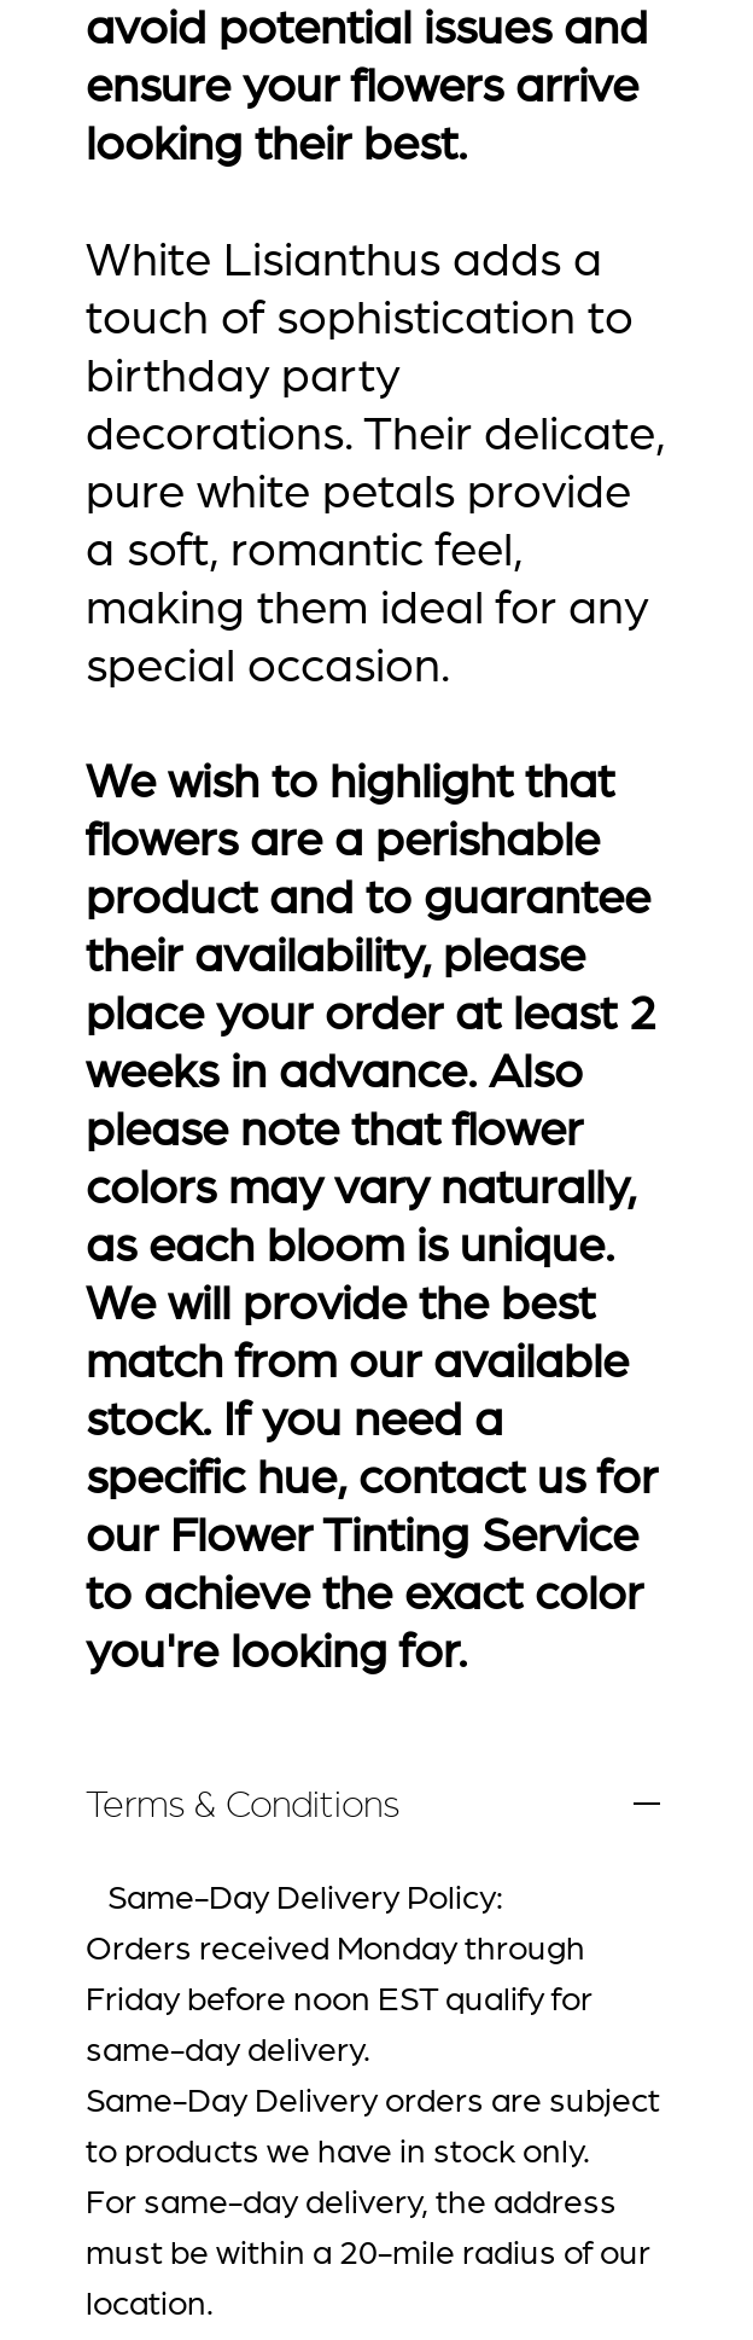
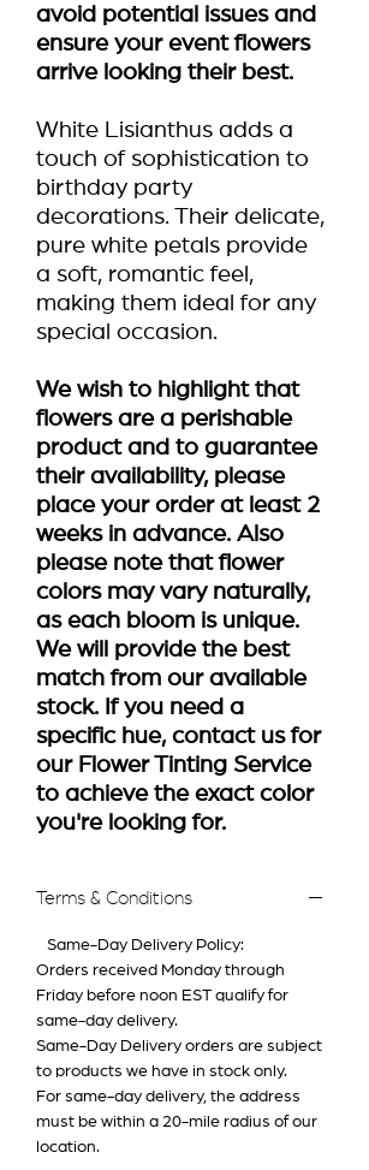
- ensure your flowers arrive
- looking their best.
+ ensure your event flowers
+ arrive looking their best.
